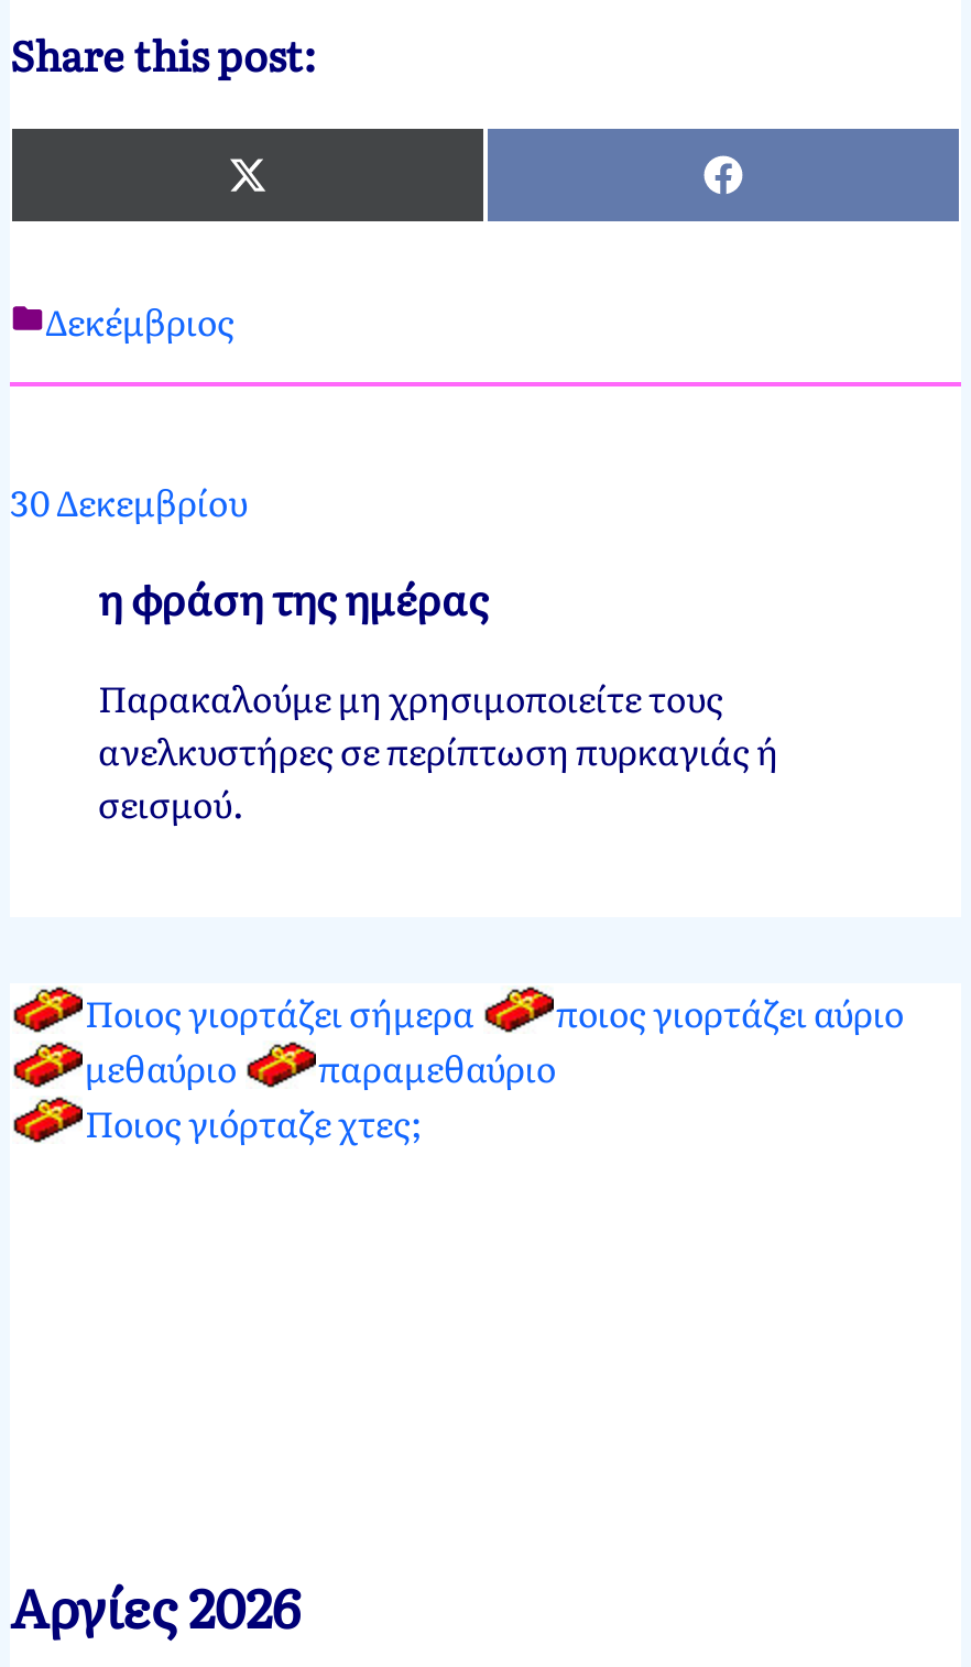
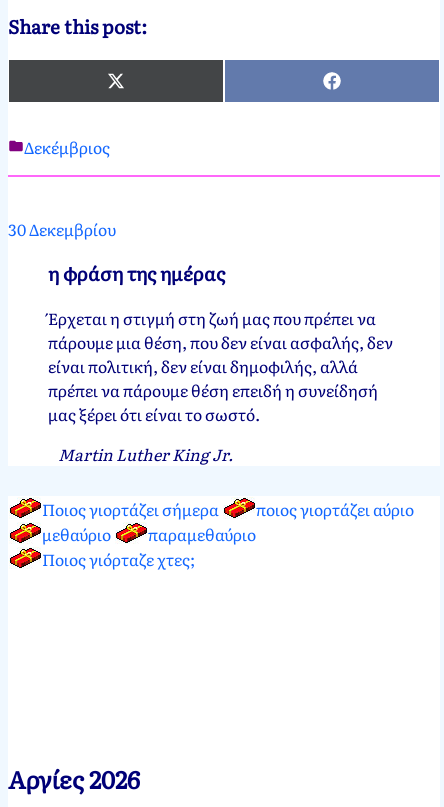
- Παρακαλούμε μη χρησιμοποιείτε τους
- ανελκυστήρες σε περίπτωση πυρκαγιάς ή
- σεισμού.
+ Έρχεται η στιγμή στη ζωή μας που πρέπει να
+ πάρουμε μια θέση, που δεν είναι ασφαλής, δεν
+ είναι πολιτική, δεν είναι δημοφιλής, αλλά
+ πρέπει να πάρουμε θέση επειδή η συνείδησή
+ μας ξέρει ότι είναι το σωστό.
+ Martin Luther King Jr.
